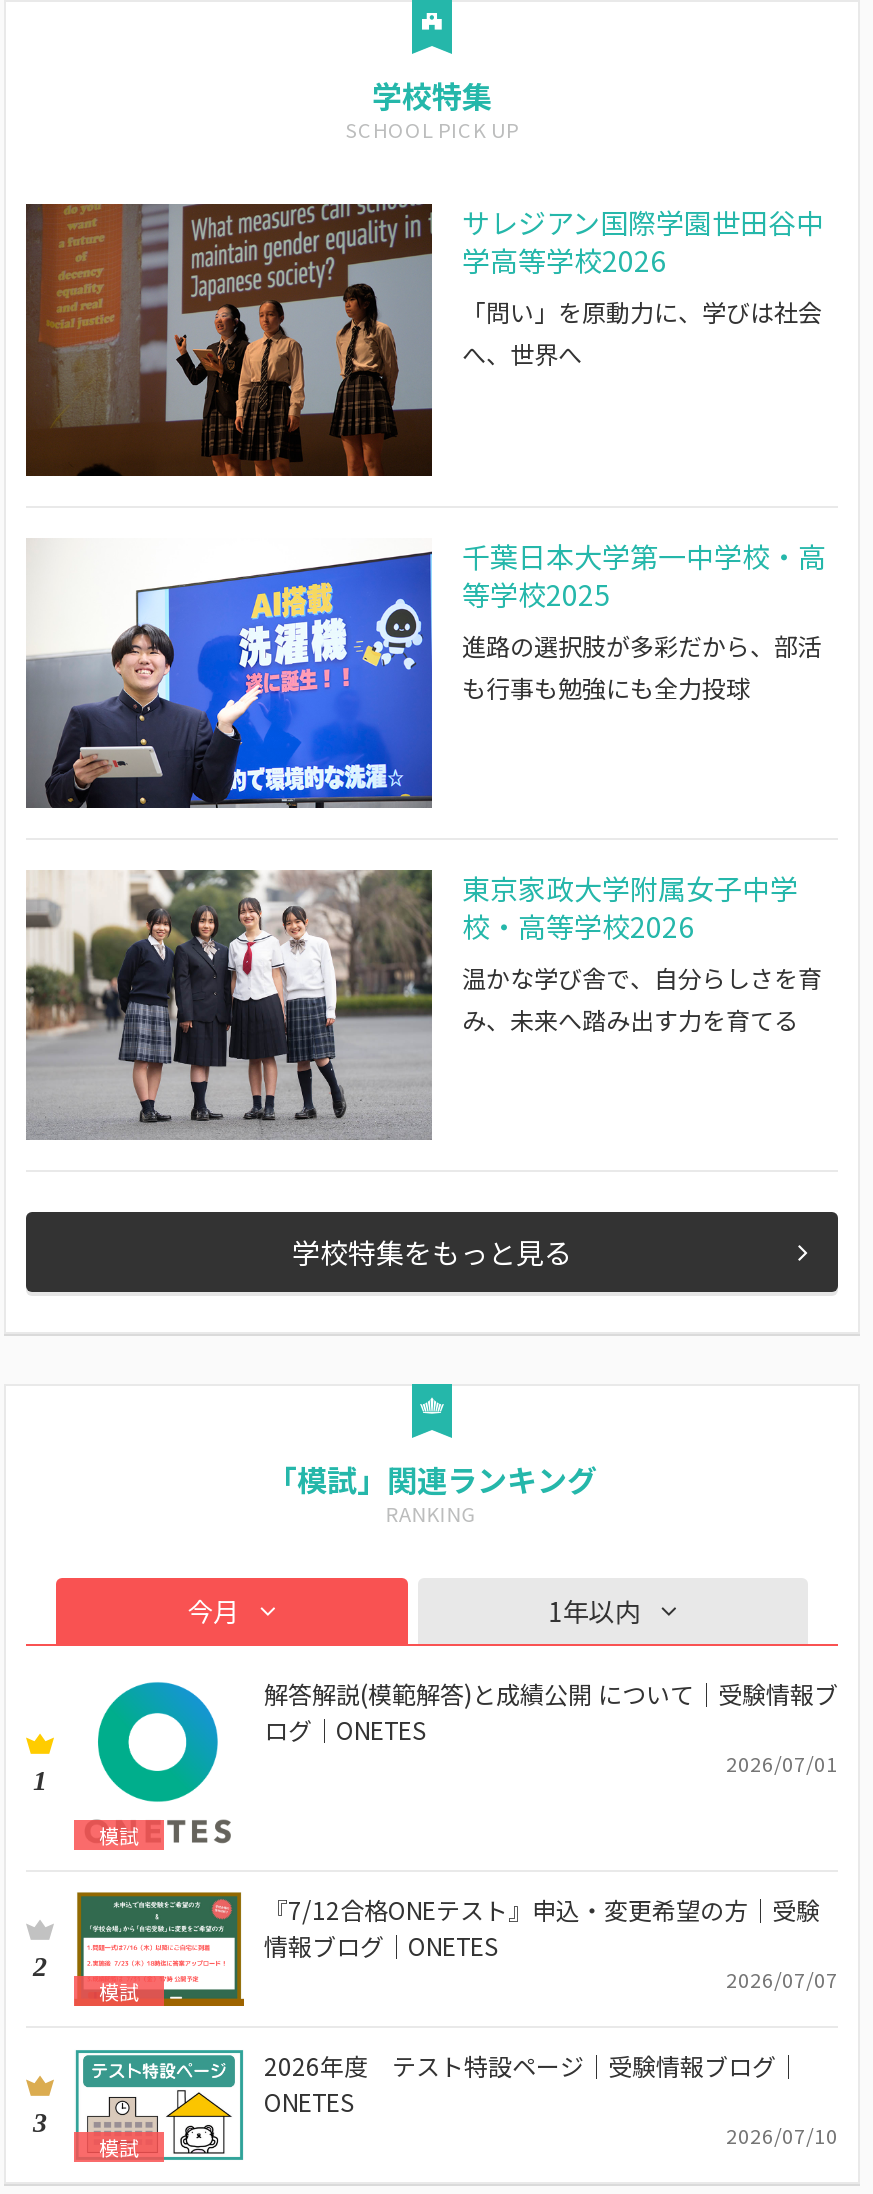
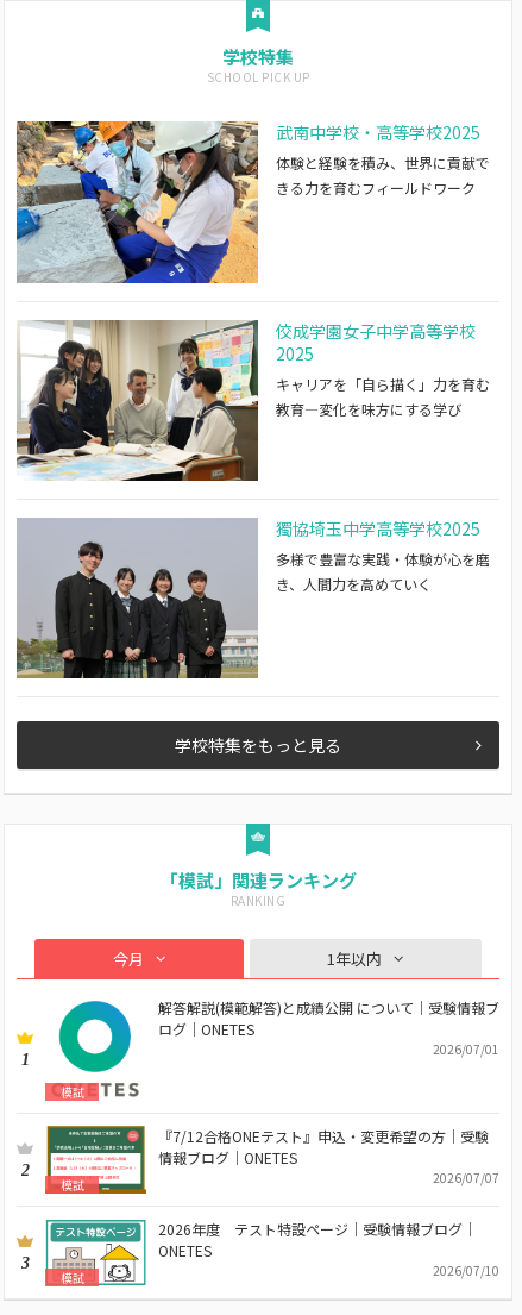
- [image]
- サレジアン国際学園世田谷中
- 学高等学校2026
- 「問い」を原動力に、学びは社会
- へ、世界へ
+ [image]
+ 武南中学校・高等学校2025
+ 体験と経験を積み、世界に貢献で
+ きる力を育むフィールドワーク

- [image]
- 千葉日本大学第一中学校・高
- 等学校2025
- 進路の選択肢が多彩だから、部活
- も行事も勉強にも全力投球
+ [image]
+ 佼成学園女子中学高等学校
+ 2025
+ キャリアを「自ら描く」力を育む
+ 教育―変化を味方にする学び

- [image]
- 東京家政大学附属女子中学
- 校・高等学校2026
- 温かな学び舎で、自分らしさを育
- み、未来へ踏み出す力を育てる
+ [image]
+ 獨協埼玉中学高等学校2025
+ 多様で豊富な実践・体験が心を磨
+ き、人間力を高めていく
